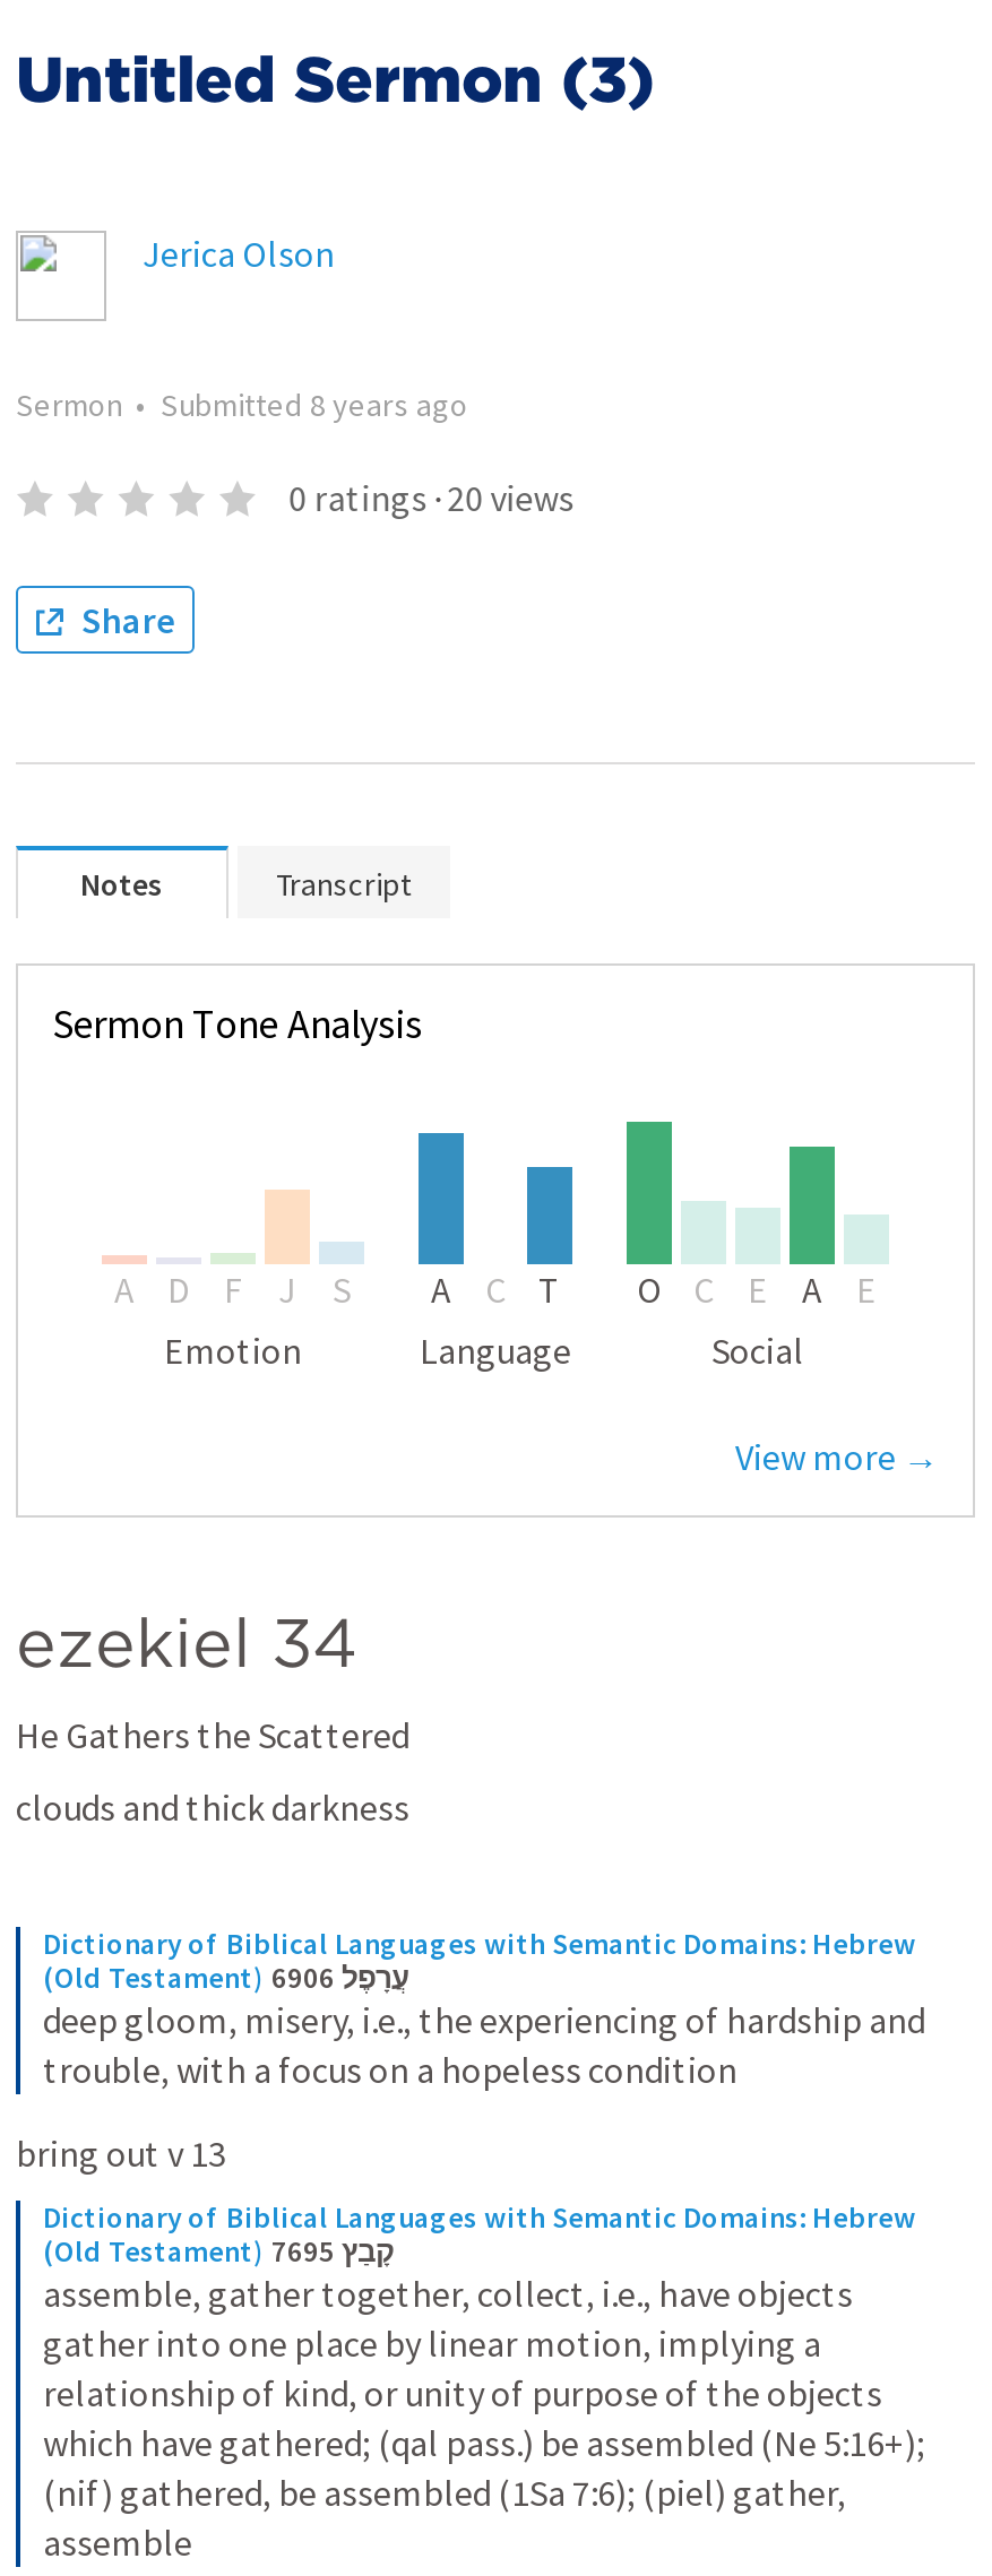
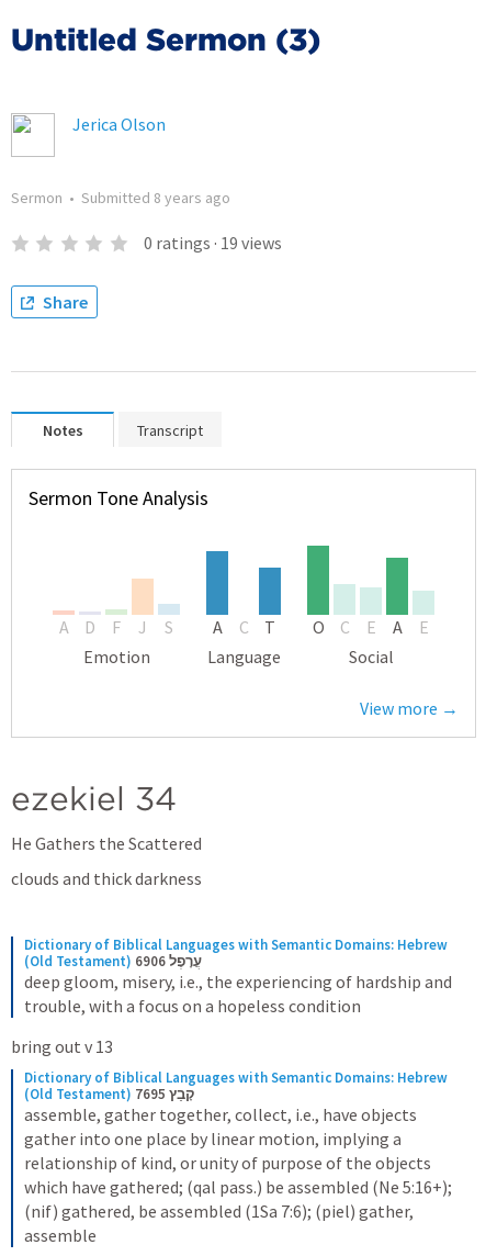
- 0 ratings · 20 views
+ 0 ratings · 19 views
